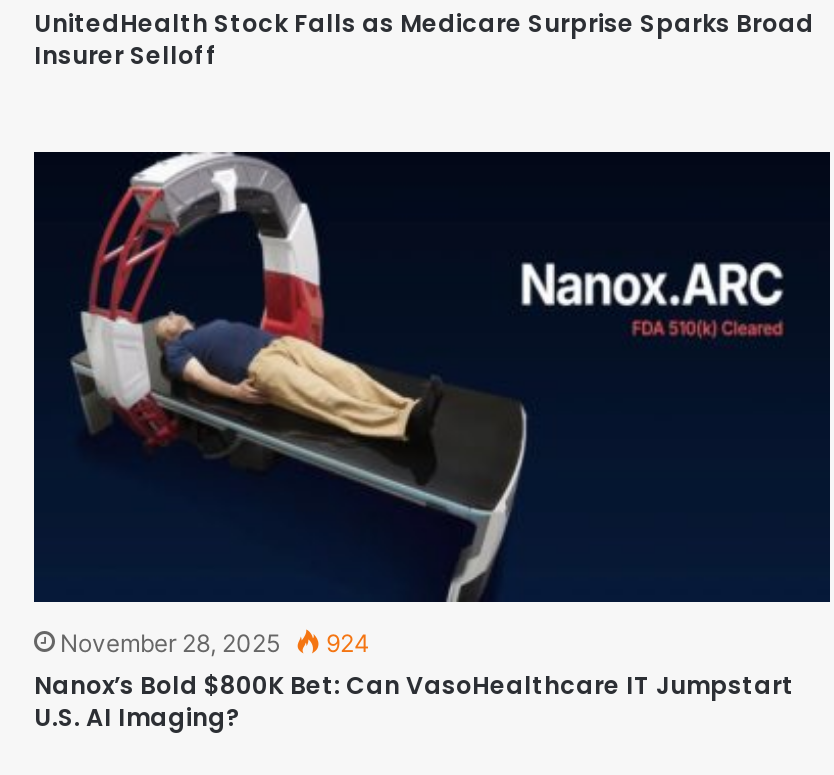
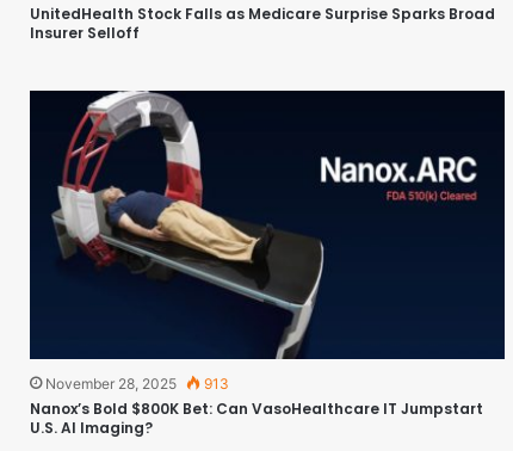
- November 28, 2025 924
+ November 28, 2025 913
